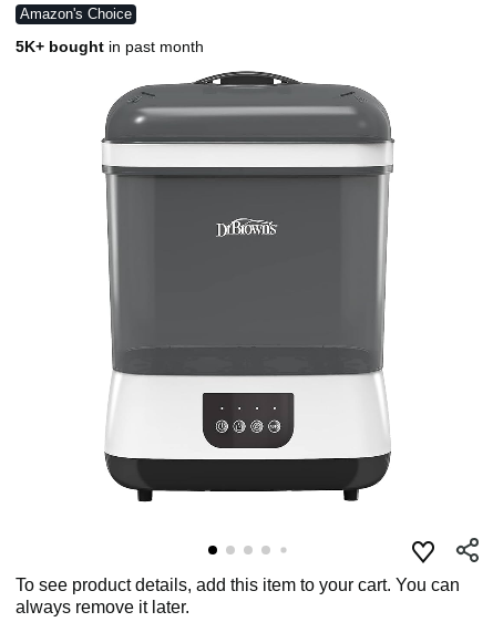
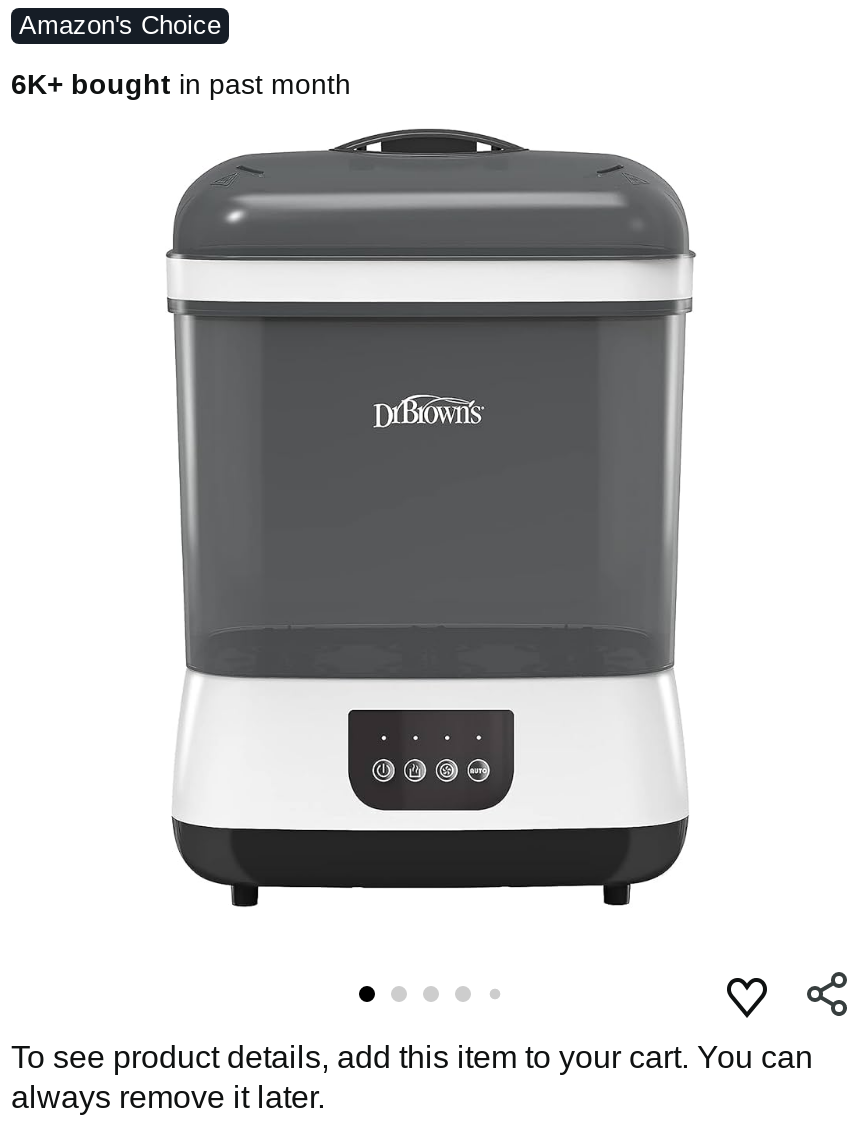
- 5K+ bought in past month
+ 6K+ bought in past month
